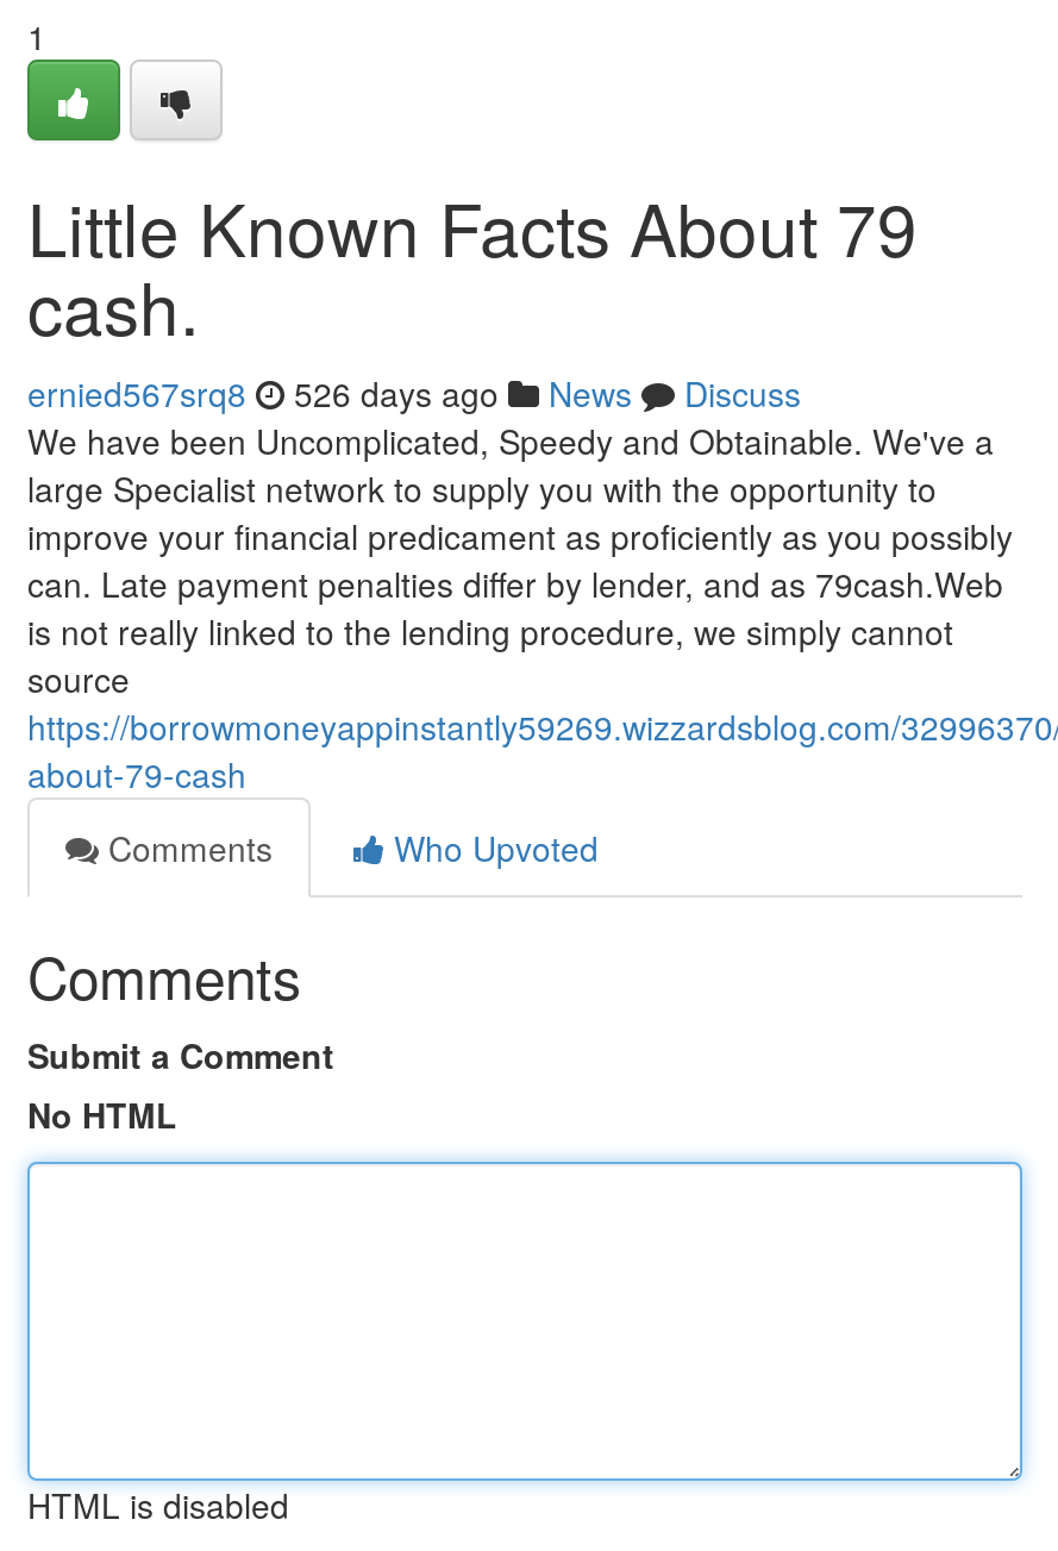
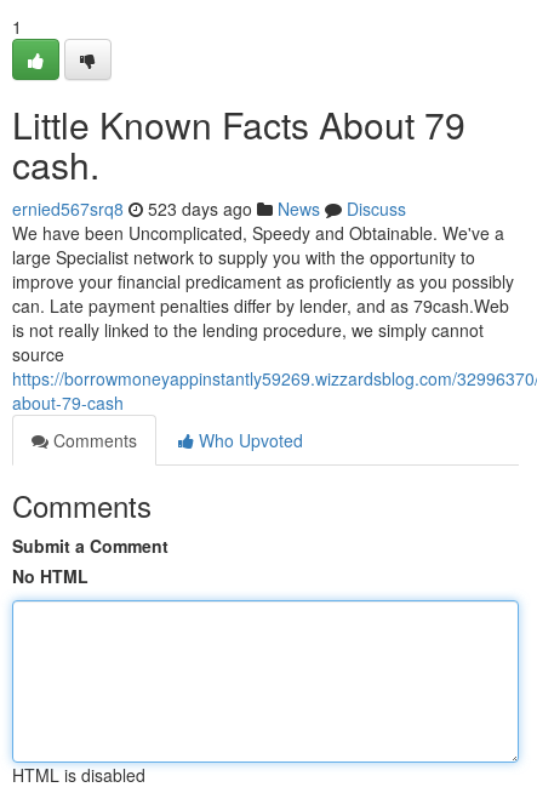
- ernied567srq8 526 days ago News Discuss
+ ernied567srq8 523 days ago News Discuss
